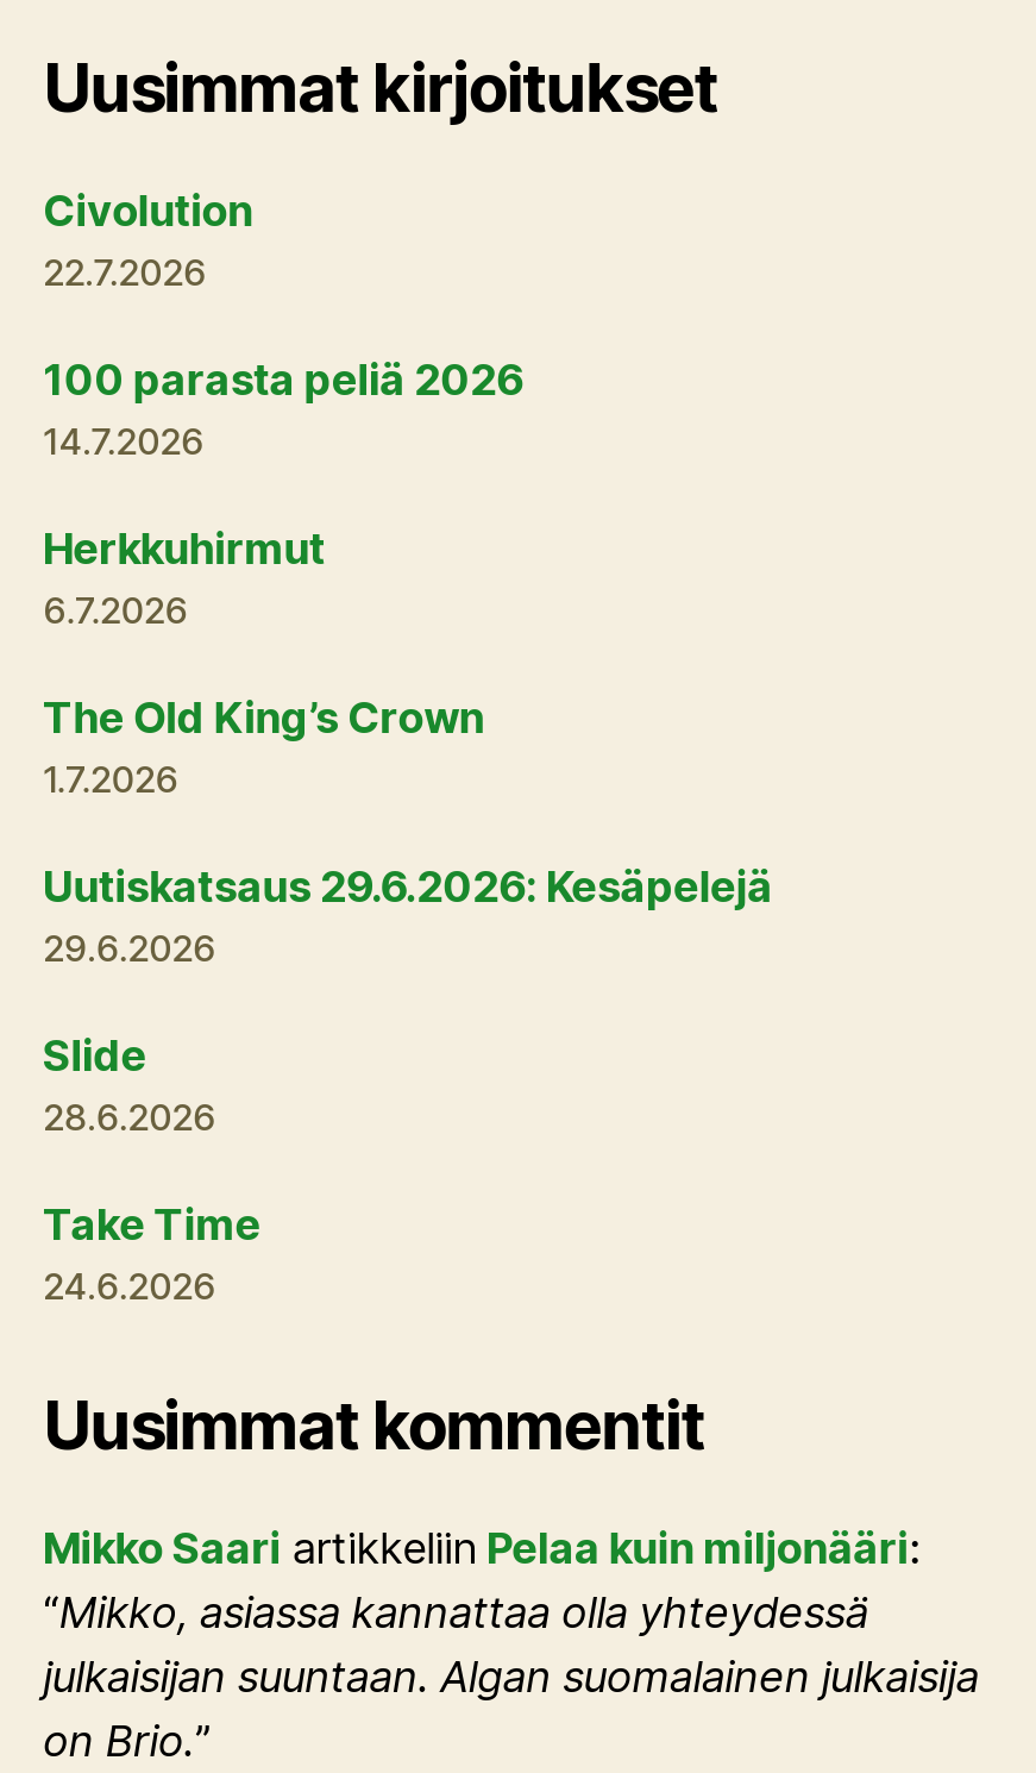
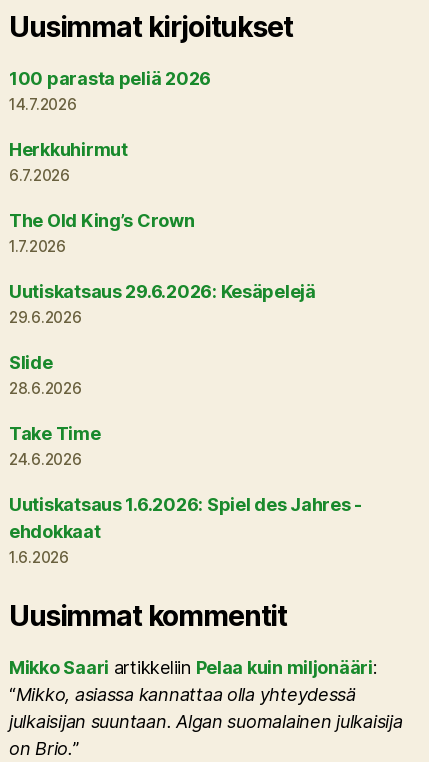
- Civolution
- 22.7.2026

moved up: 100 parasta peliä 2026 | 14.7.2026 | Herkkuhirmut | ... | Take Time | 24.6.2026

+ Uutiskatsaus 1.6.2026: Spiel des Jahres -
+ ehdokkaat
+ 1.6.2026
